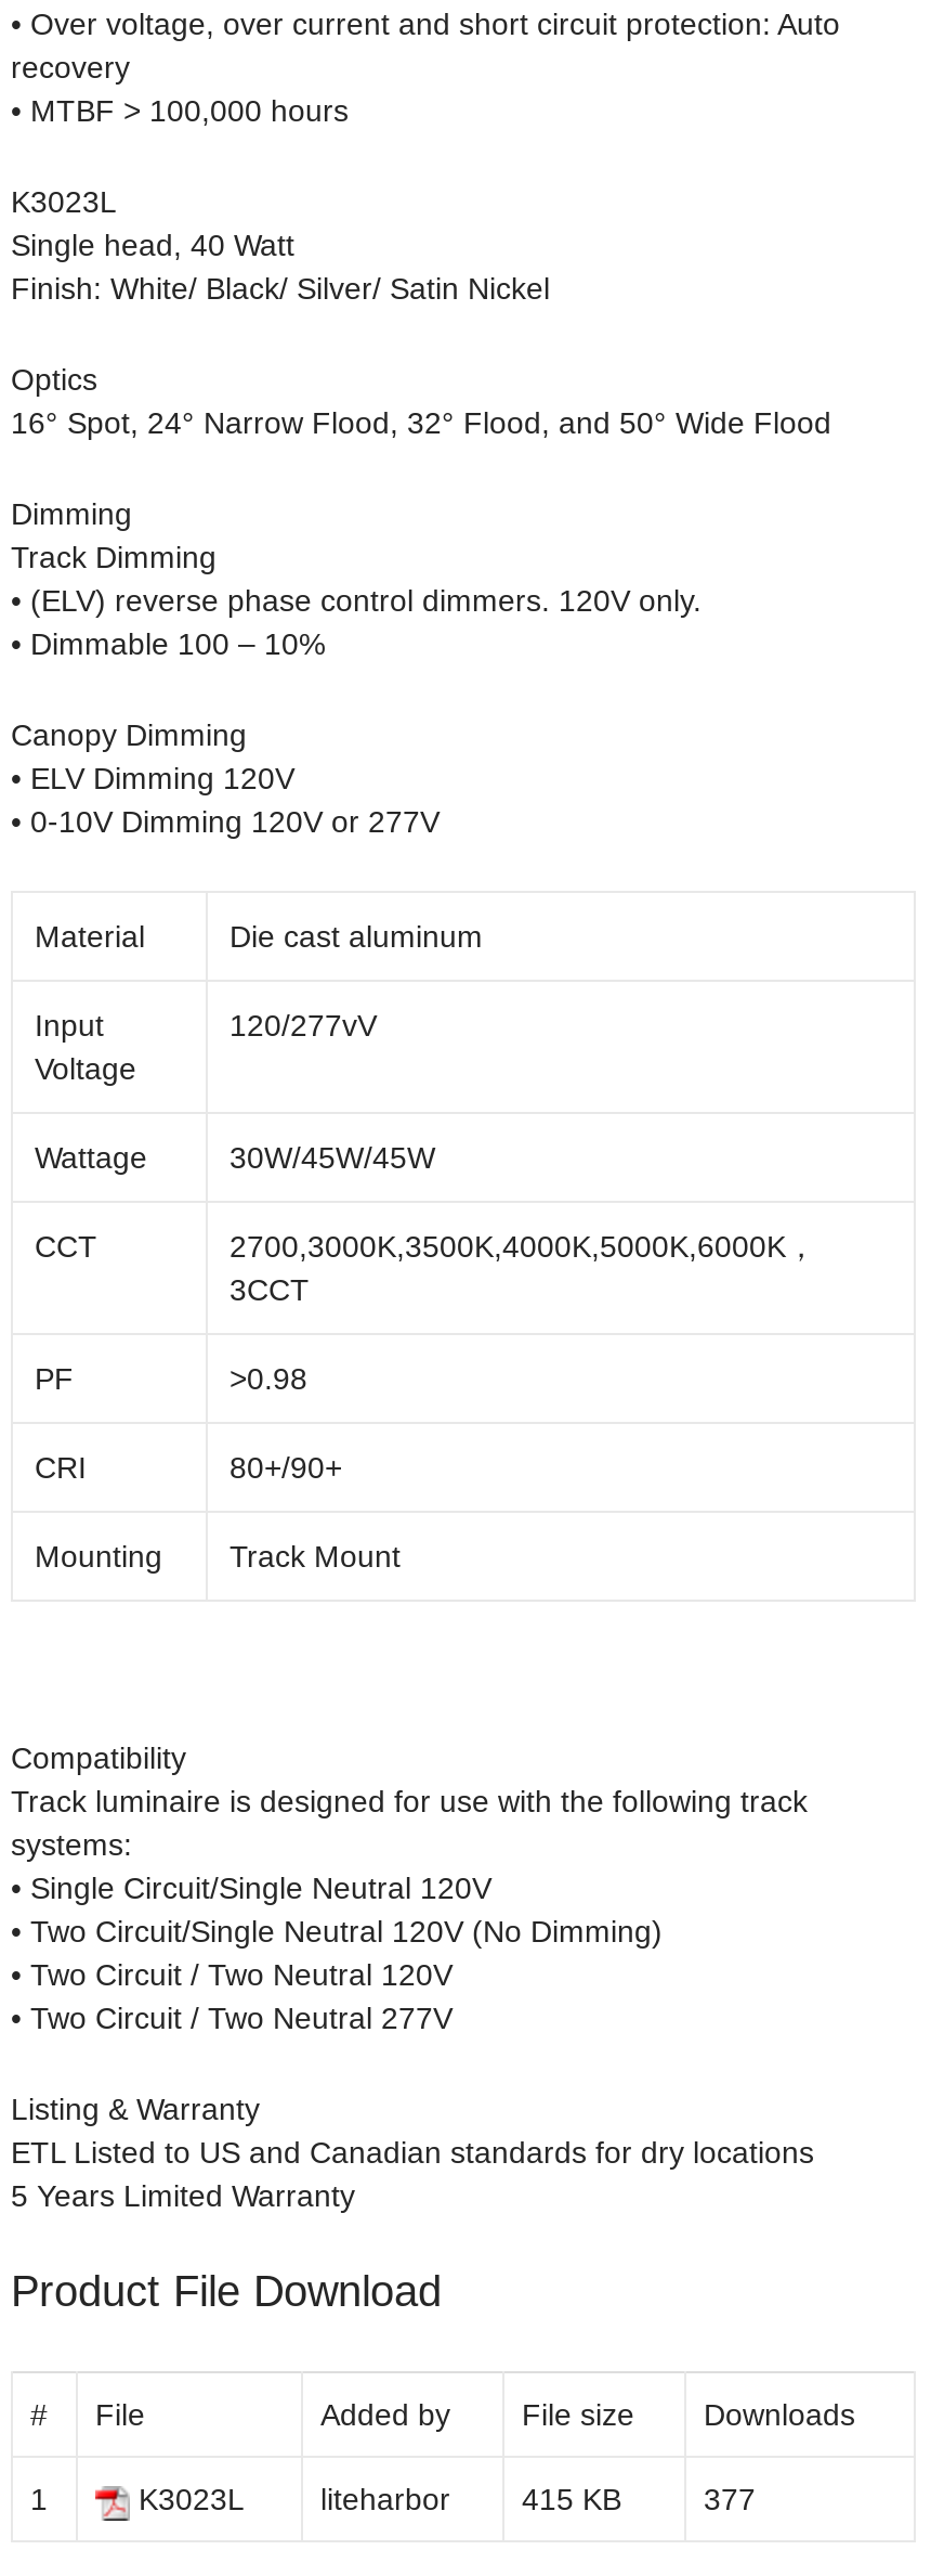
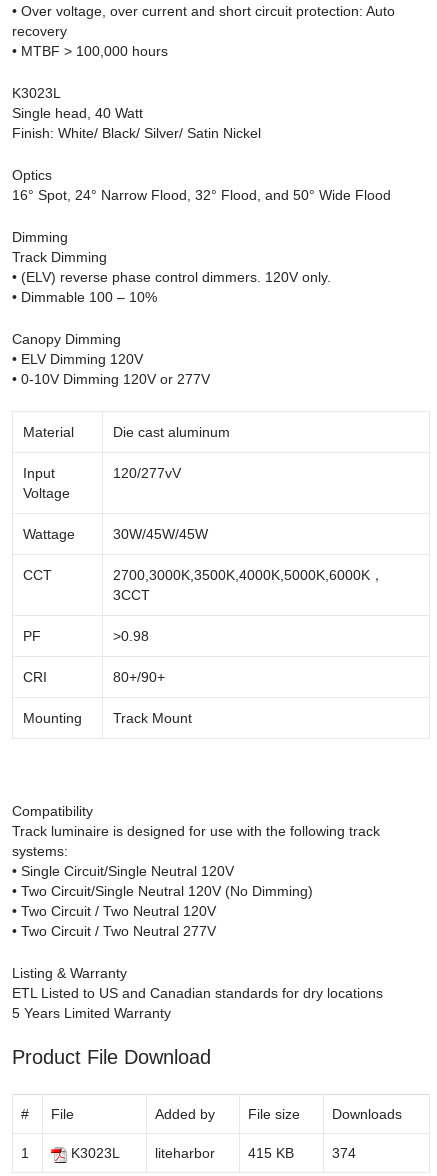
- 377
+ 374
